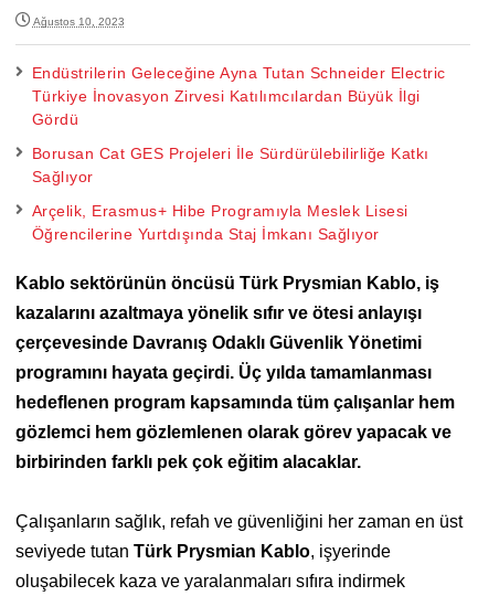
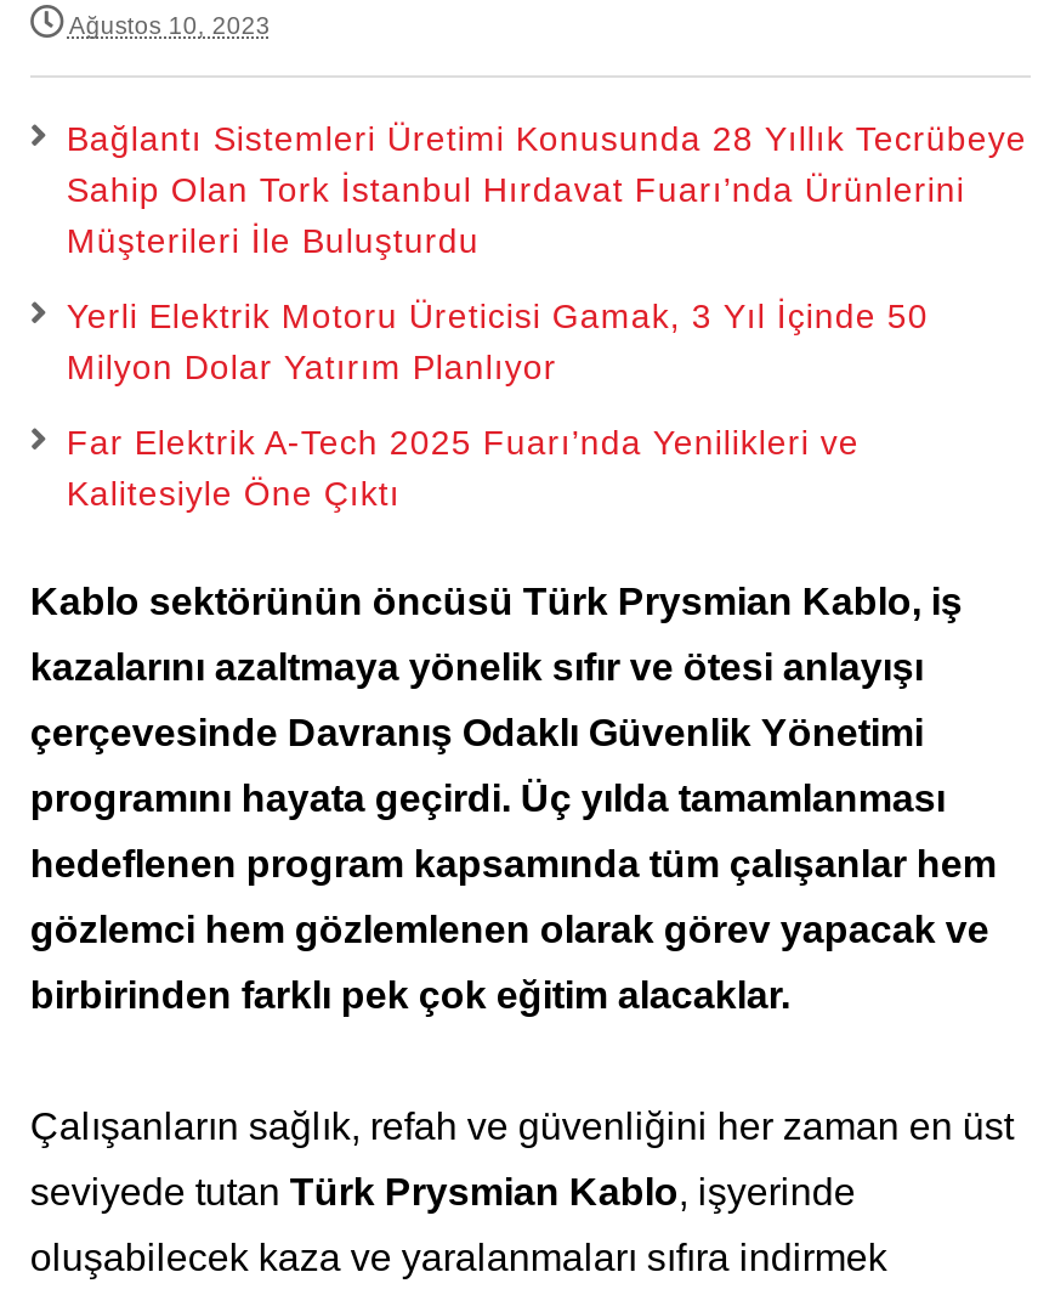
- Endüstrilerin Geleceğine Ayna Tutan Schneider Electric
- Türkiye İnovasyon Zirvesi Katılımcılardan Büyük İlgi
- Gördü
+ Bağlantı Sistemleri Üretimi Konusunda 28 Yıllık Tecrübeye
+ Sahip Olan Tork İstanbul Hırdavat Fuarı’nda Ürünlerini
+ Müşterileri İle Buluşturdu

- Borusan Cat GES Projeleri İle Sürdürülebilirliğe Katkı
- Sağlıyor
+ Yerli Elektrik Motoru Üreticisi Gamak, 3 Yıl İçinde 50
+ Milyon Dolar Yatırım Planlıyor

- Arçelik, Erasmus+ Hibe Programıyla Meslek Lisesi
- Öğrencilerine Yurtdışında Staj İmkanı Sağlıyor
+ Far Elektrik A-Tech 2025 Fuarı’nda Yenilikleri ve
+ Kalitesiyle Öne Çıktı
